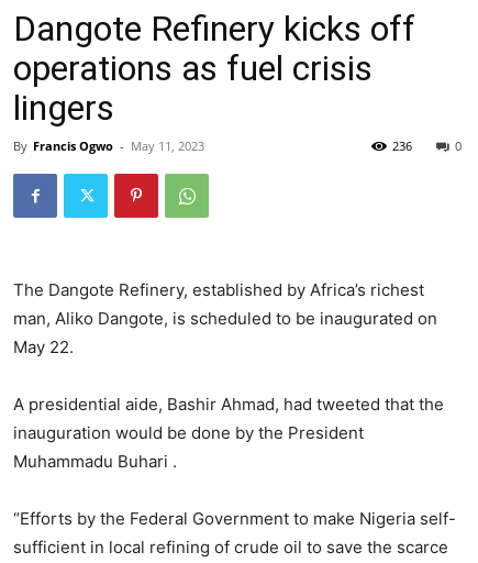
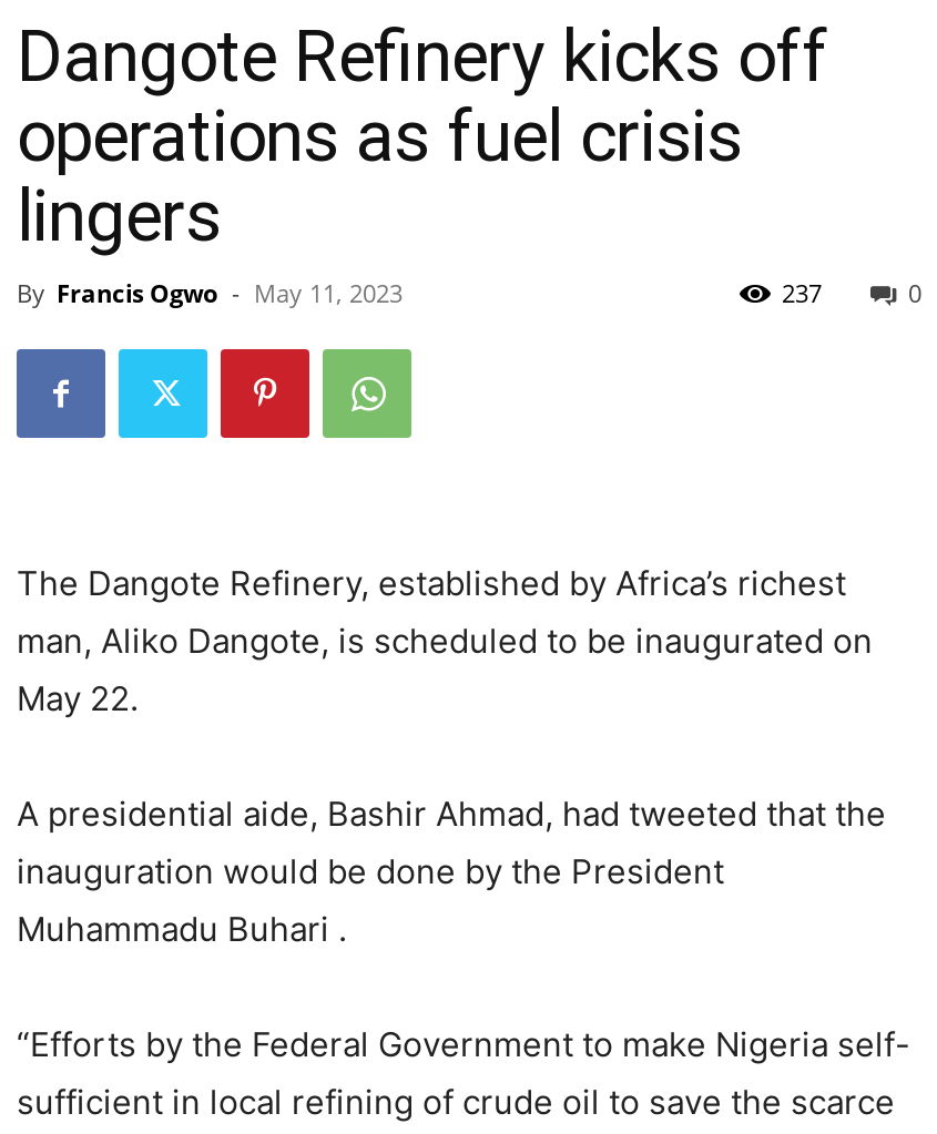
- 236
+ 237
